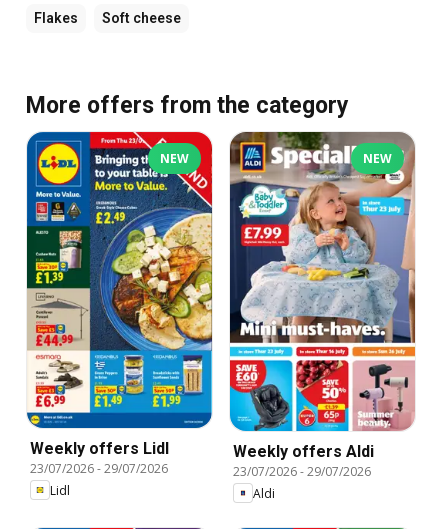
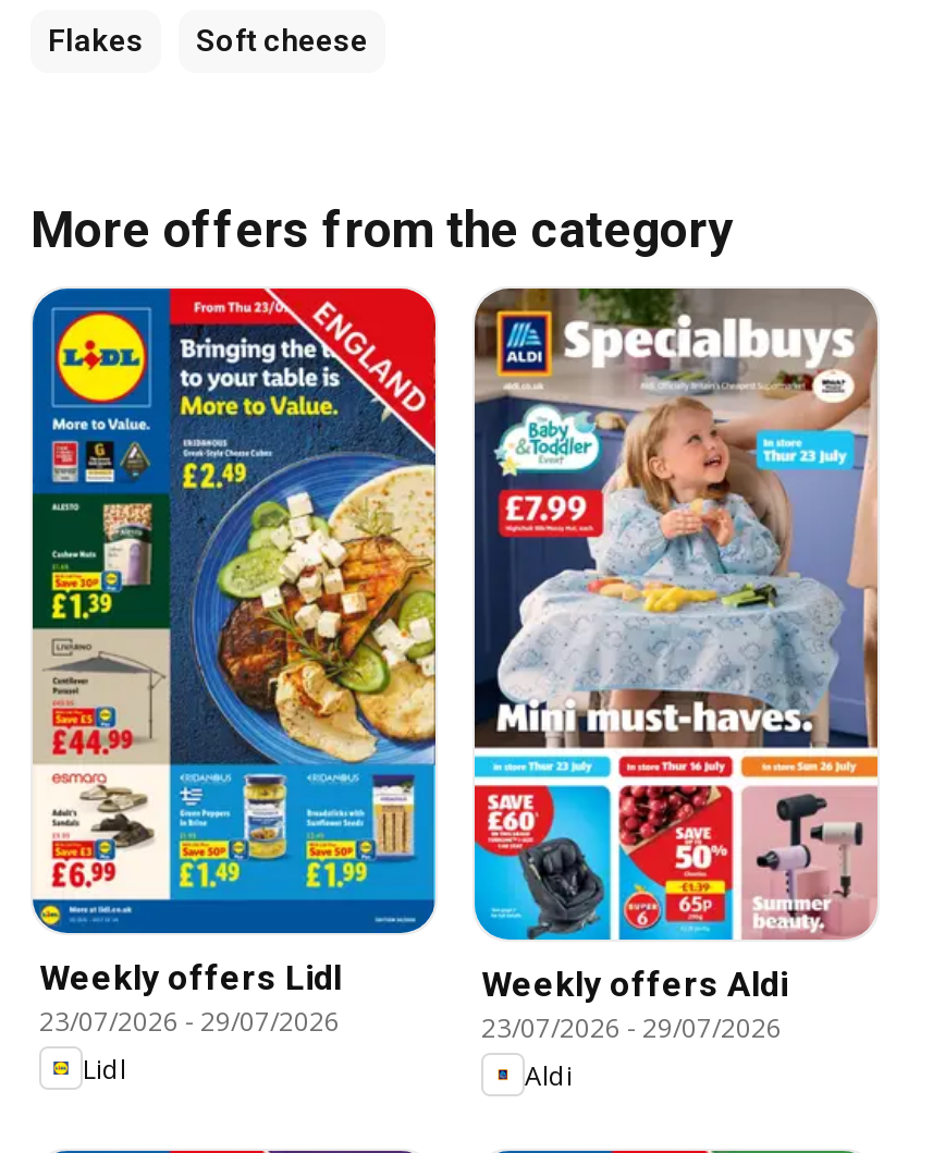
- NEW

- NEW
